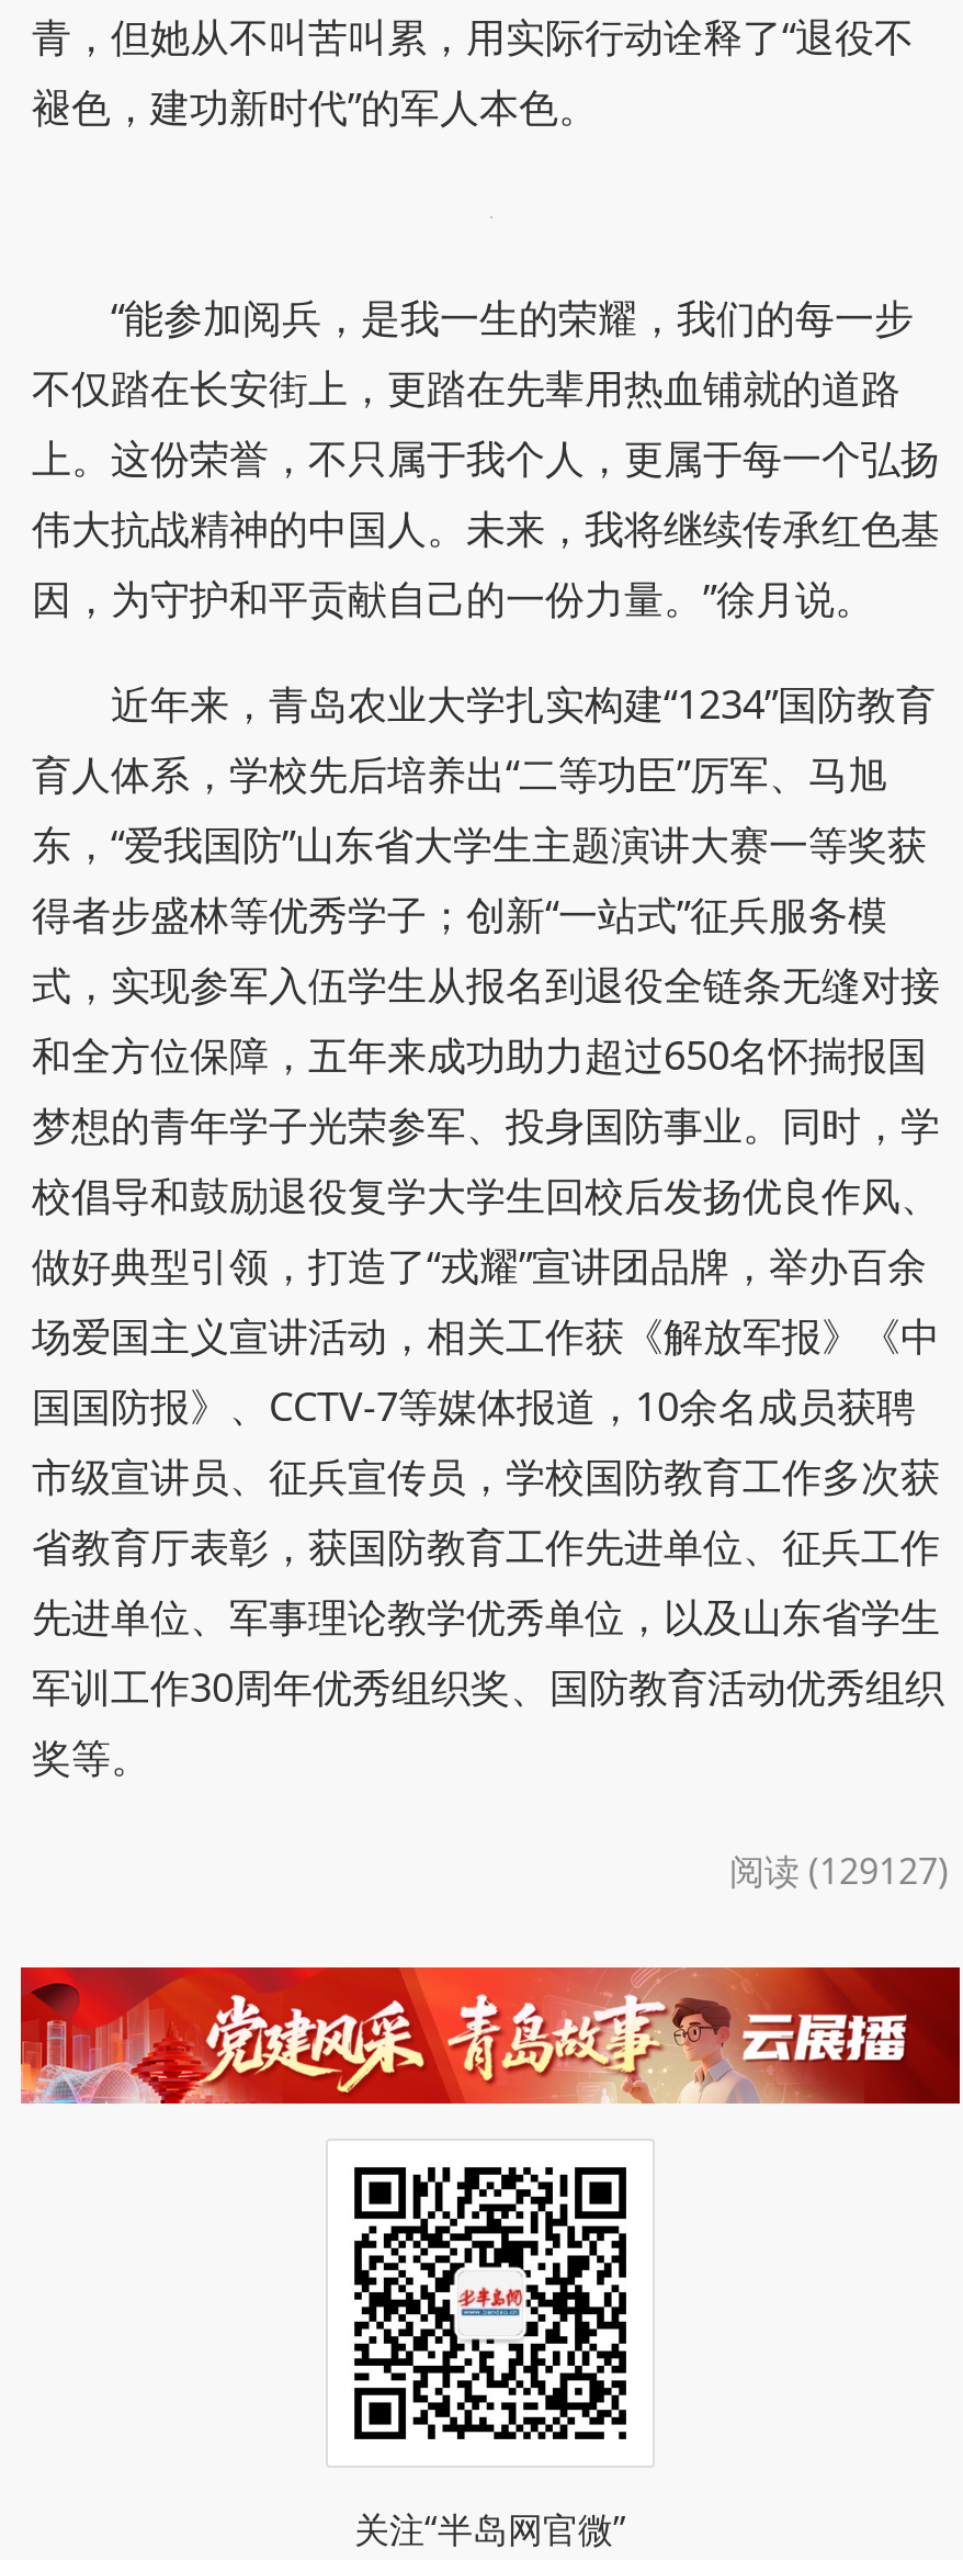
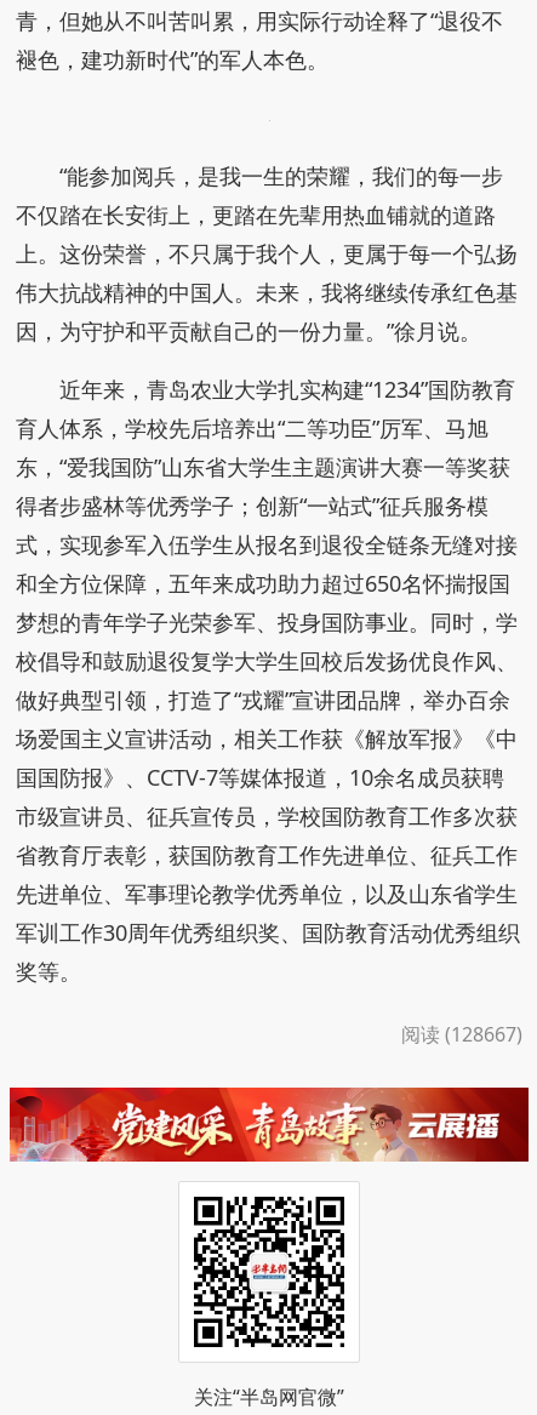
- 阅读 (129127)
+ 阅读 (128667)
